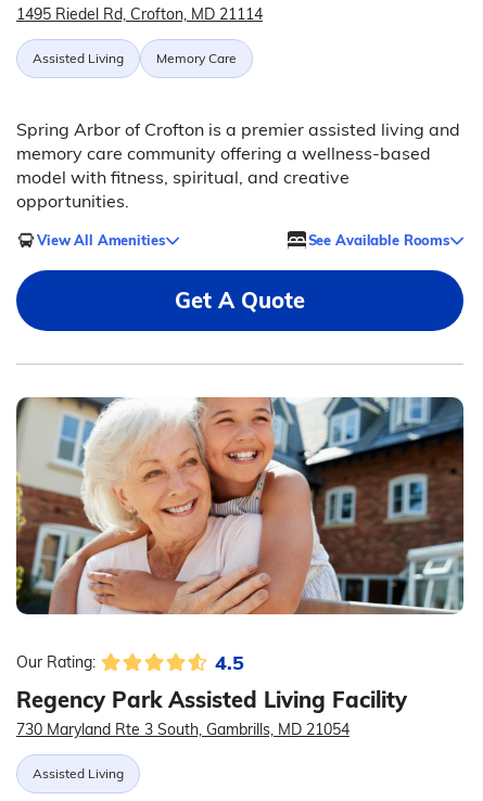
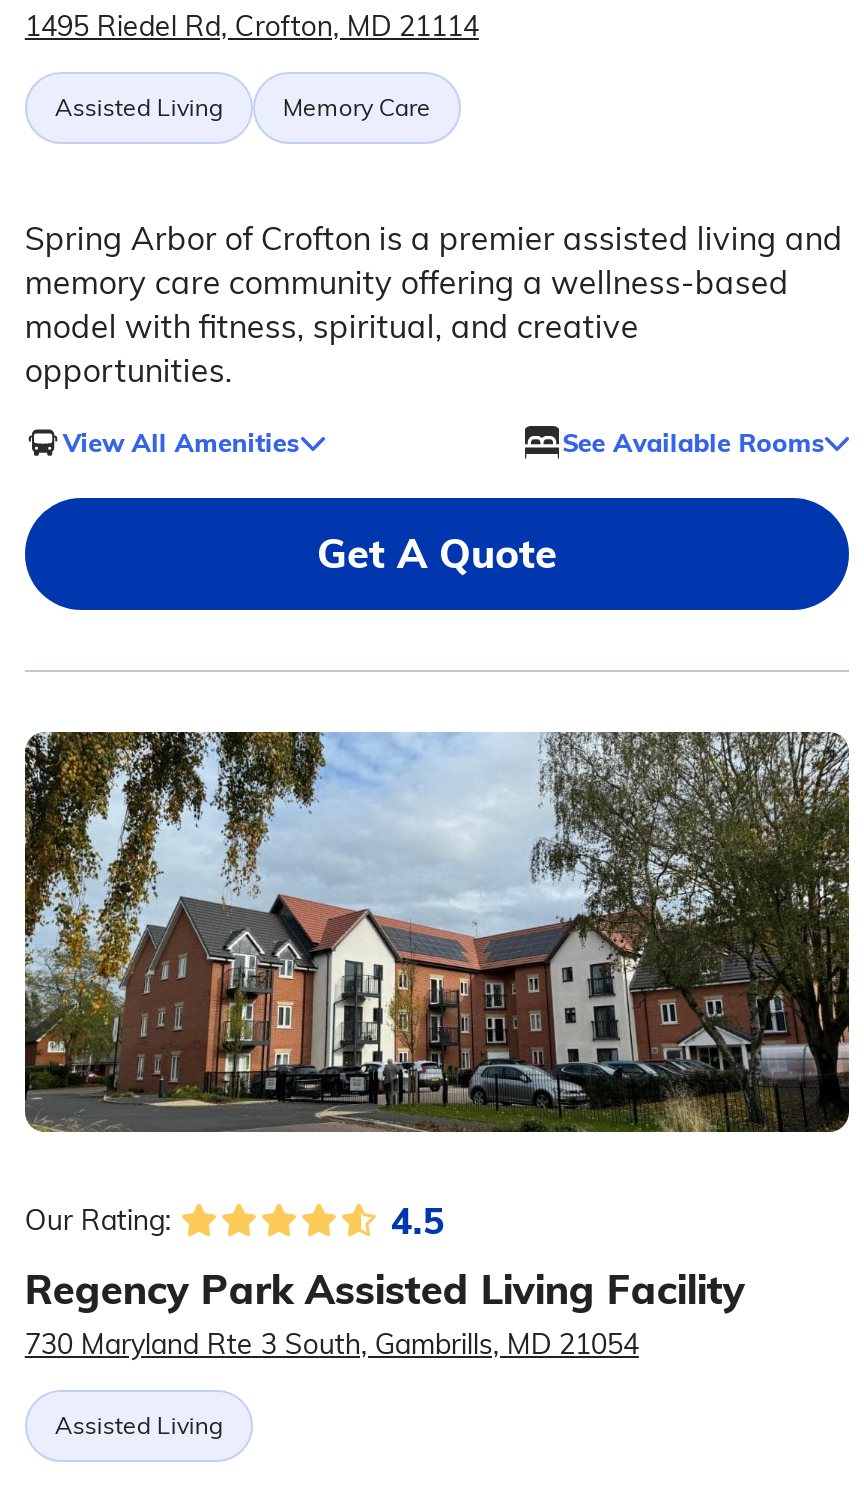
- [image]
+ [image]
